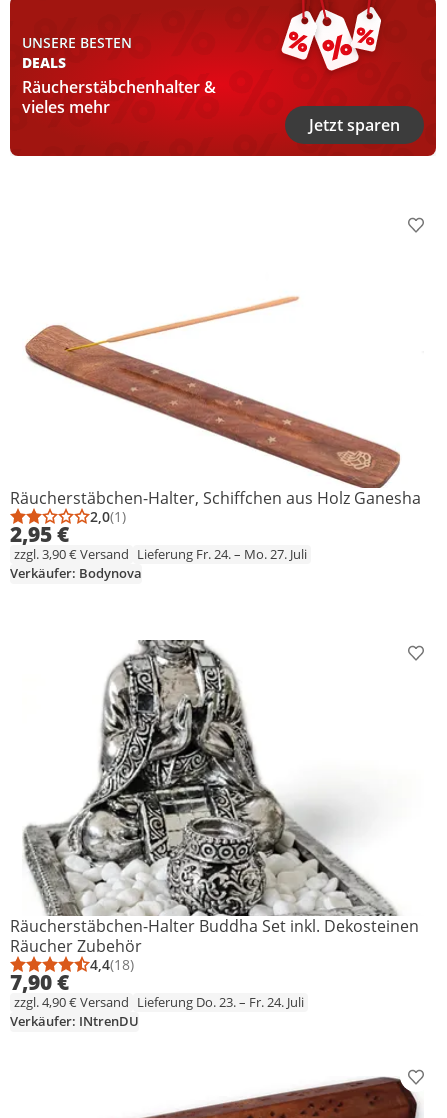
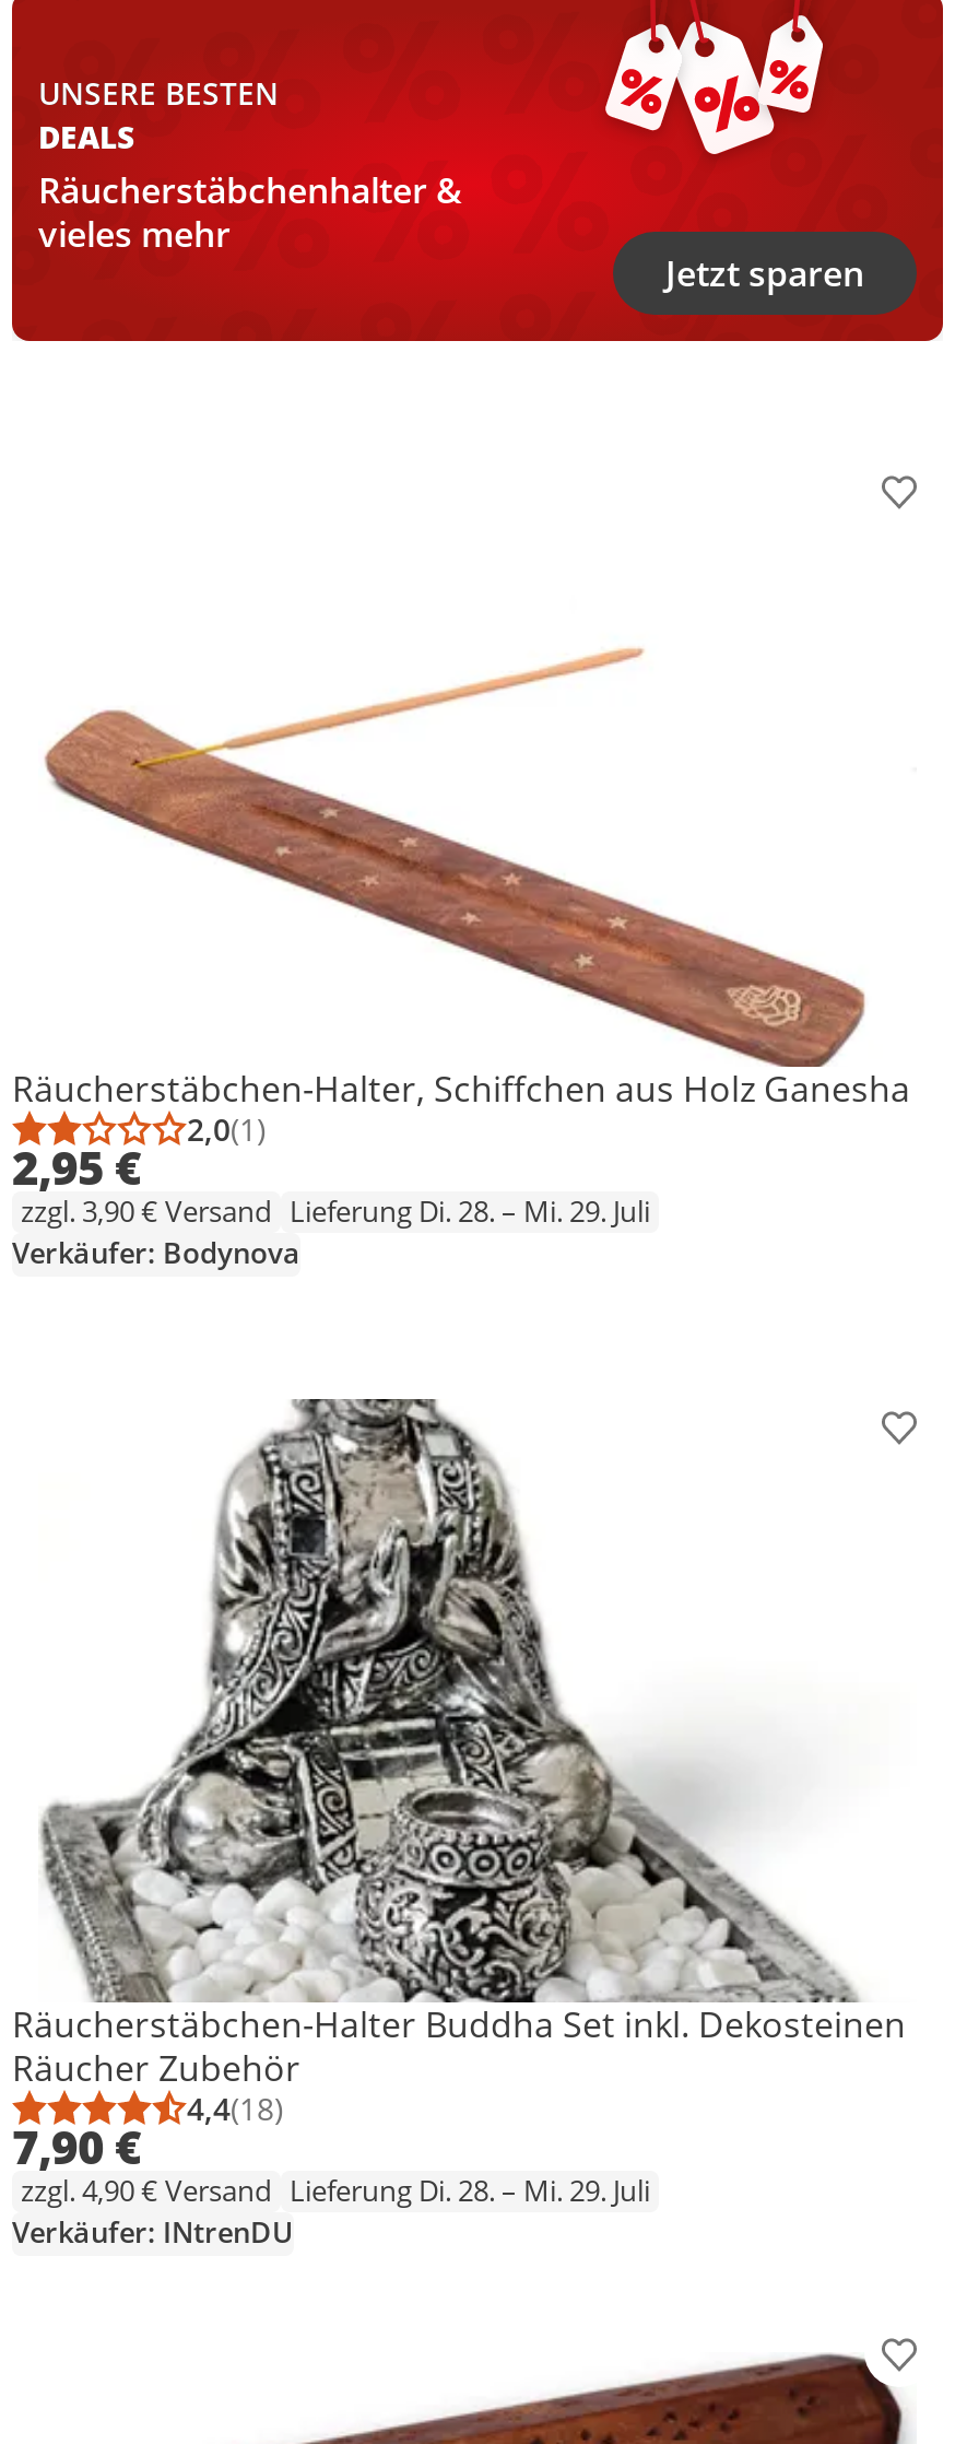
- zzgl. 3,90 € Versand Lieferung Fr. 24. – Mo. 27. Juli
+ zzgl. 3,90 € Versand Lieferung Di. 28. – Mi. 29. Juli

- zzgl. 4,90 € Versand Lieferung Do. 23. – Fr. 24. Juli
+ zzgl. 4,90 € Versand Lieferung Di. 28. – Mi. 29. Juli
